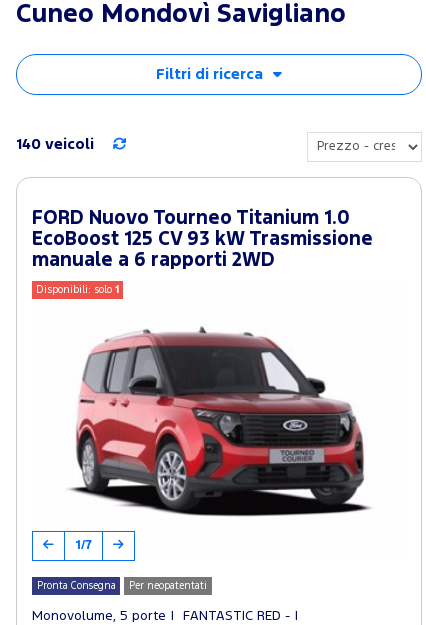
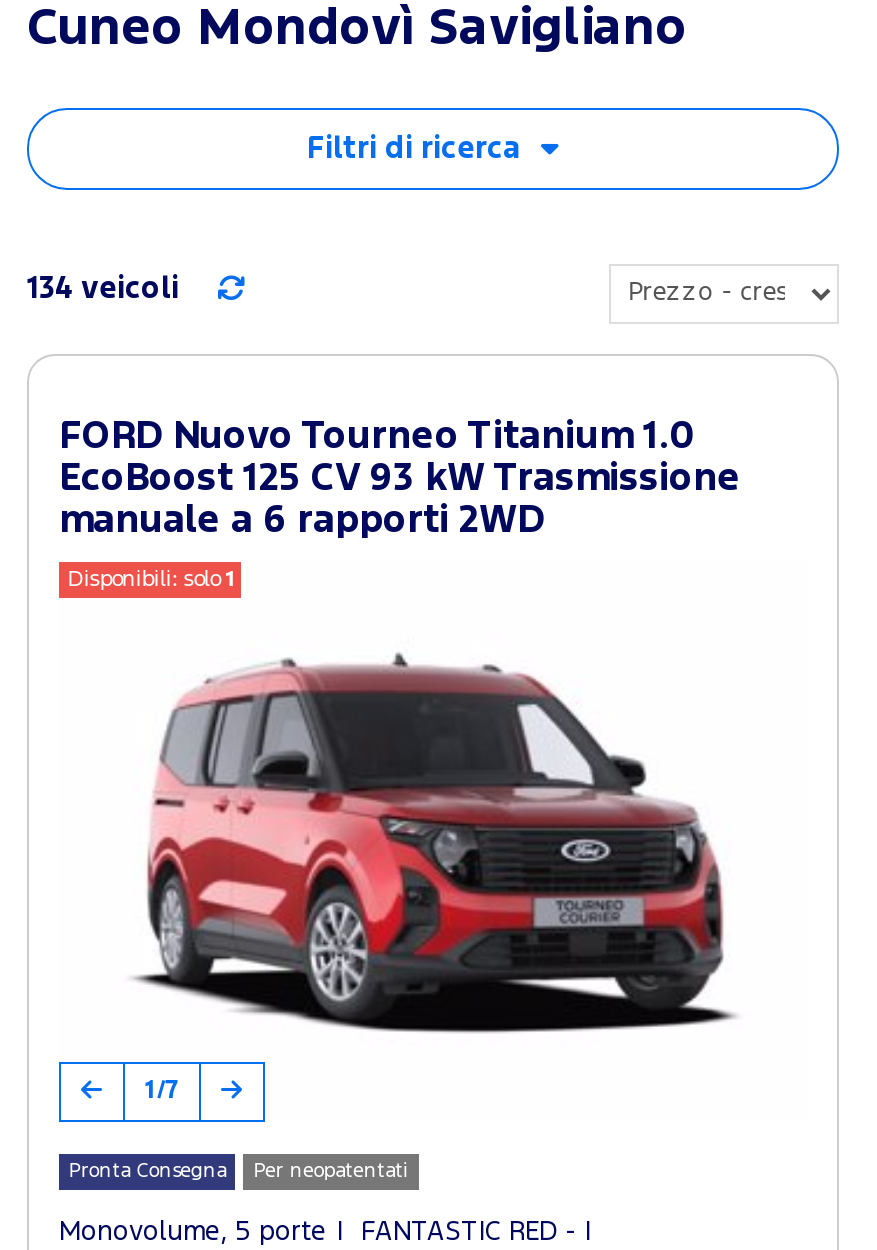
- 140 veicoli
+ 134 veicoli
